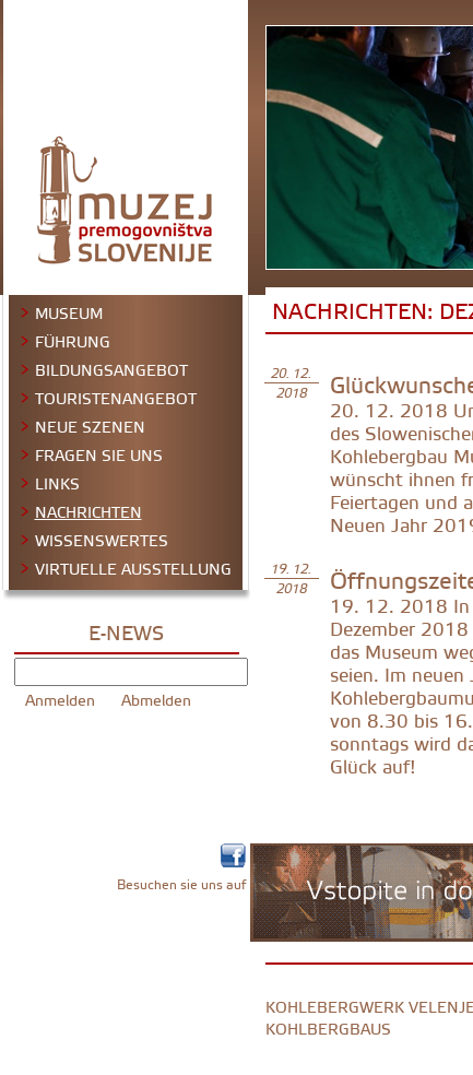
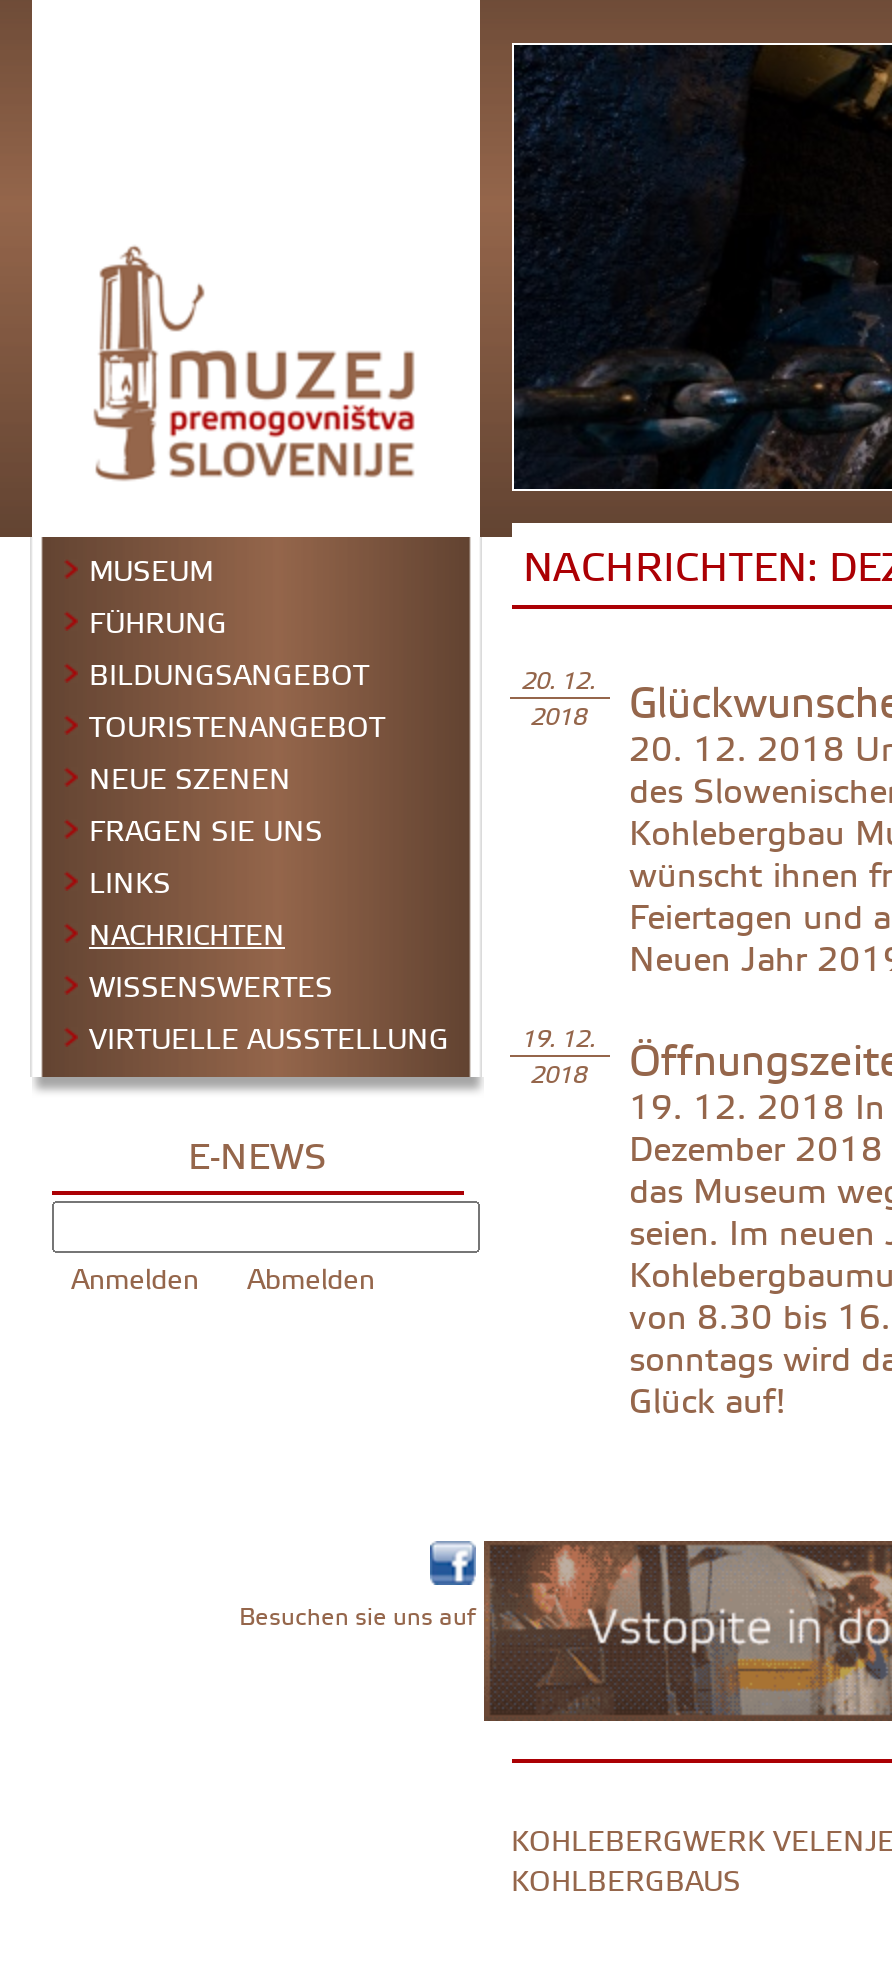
- [image]
+ [image]
